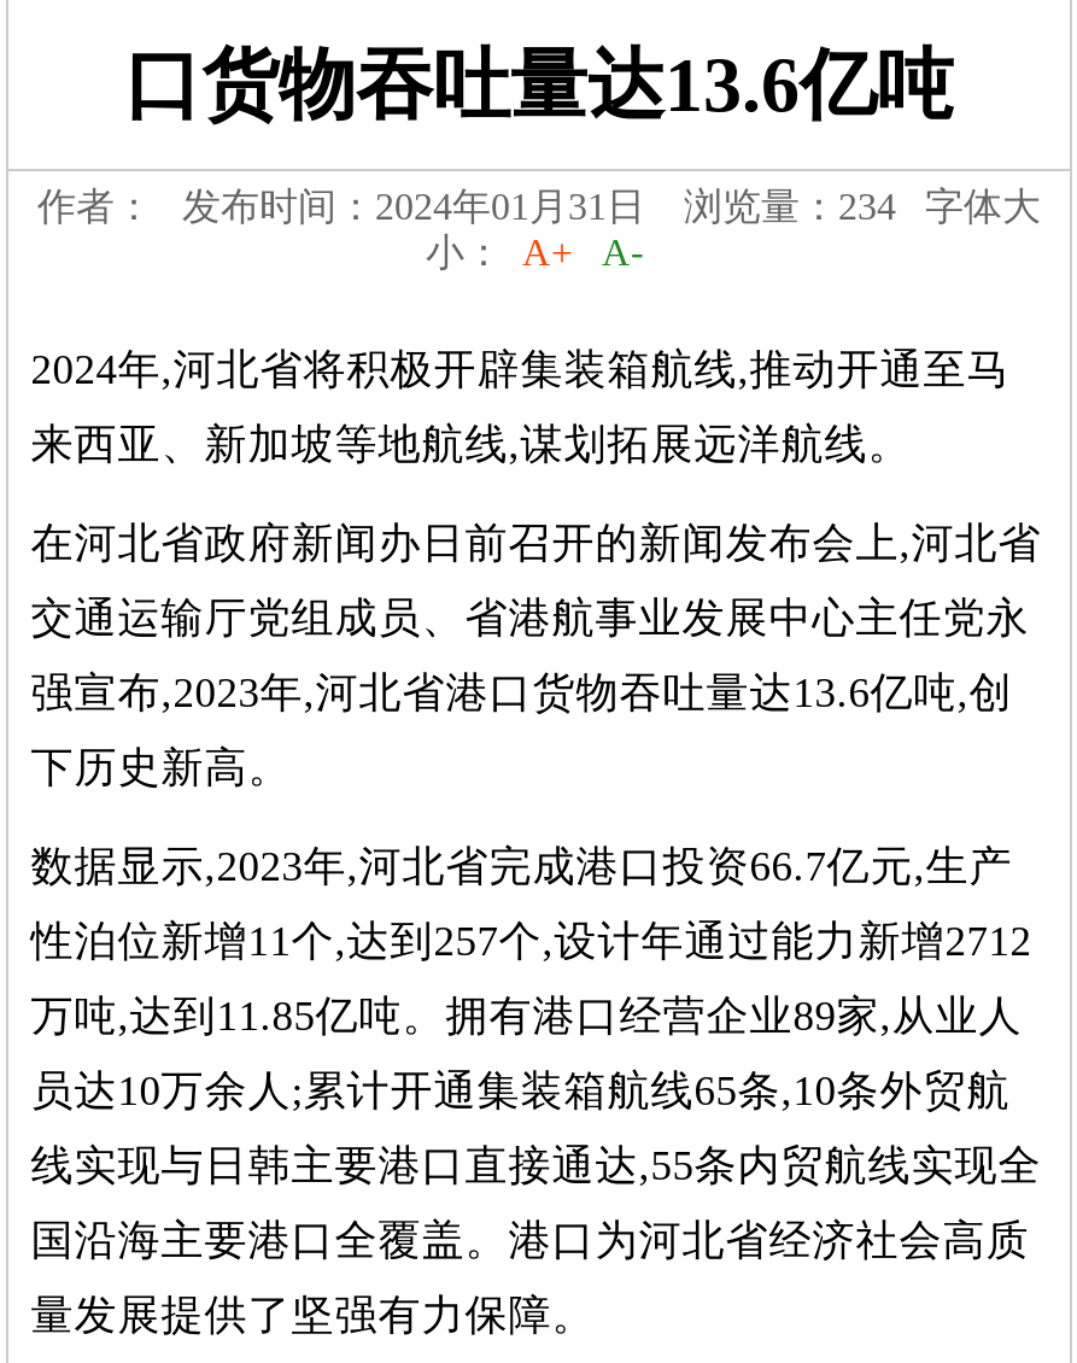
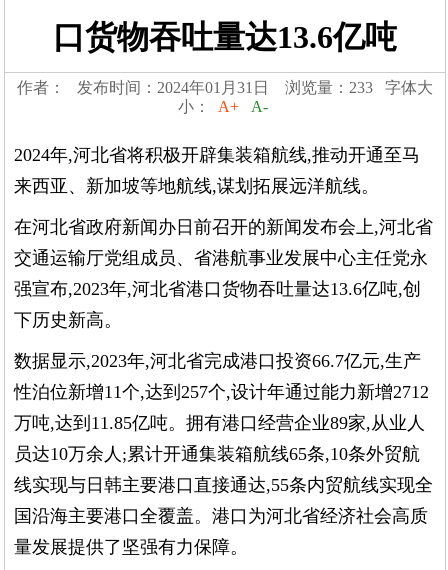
- 作者： 发布时间：2024年01月31日 浏览量：234 字体大
+ 作者： 发布时间：2024年01月31日 浏览量：233 字体大
